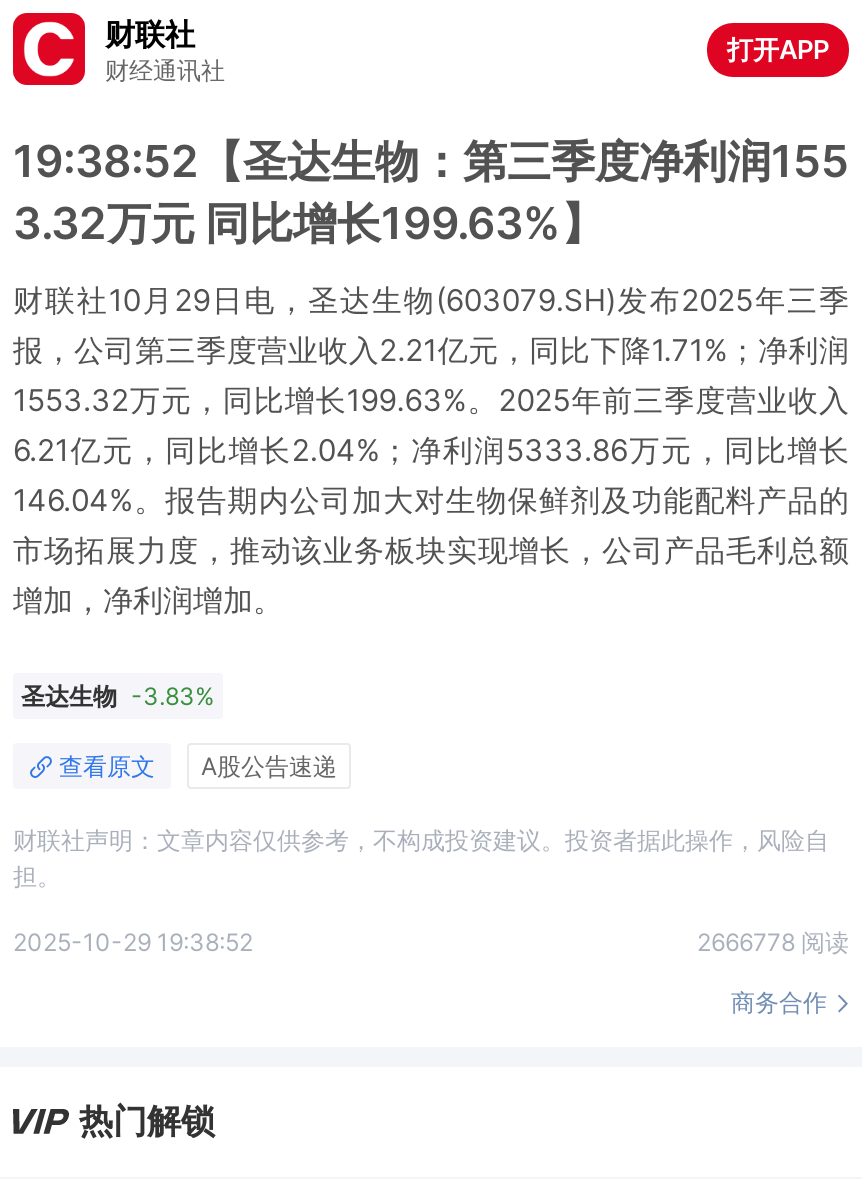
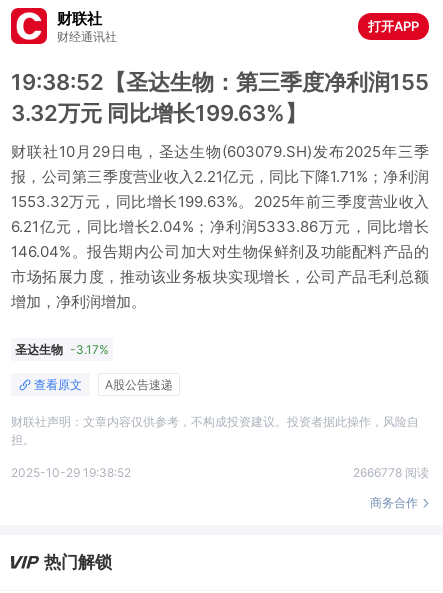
- 圣达生物 -3.83%
+ 圣达生物 -3.17%
